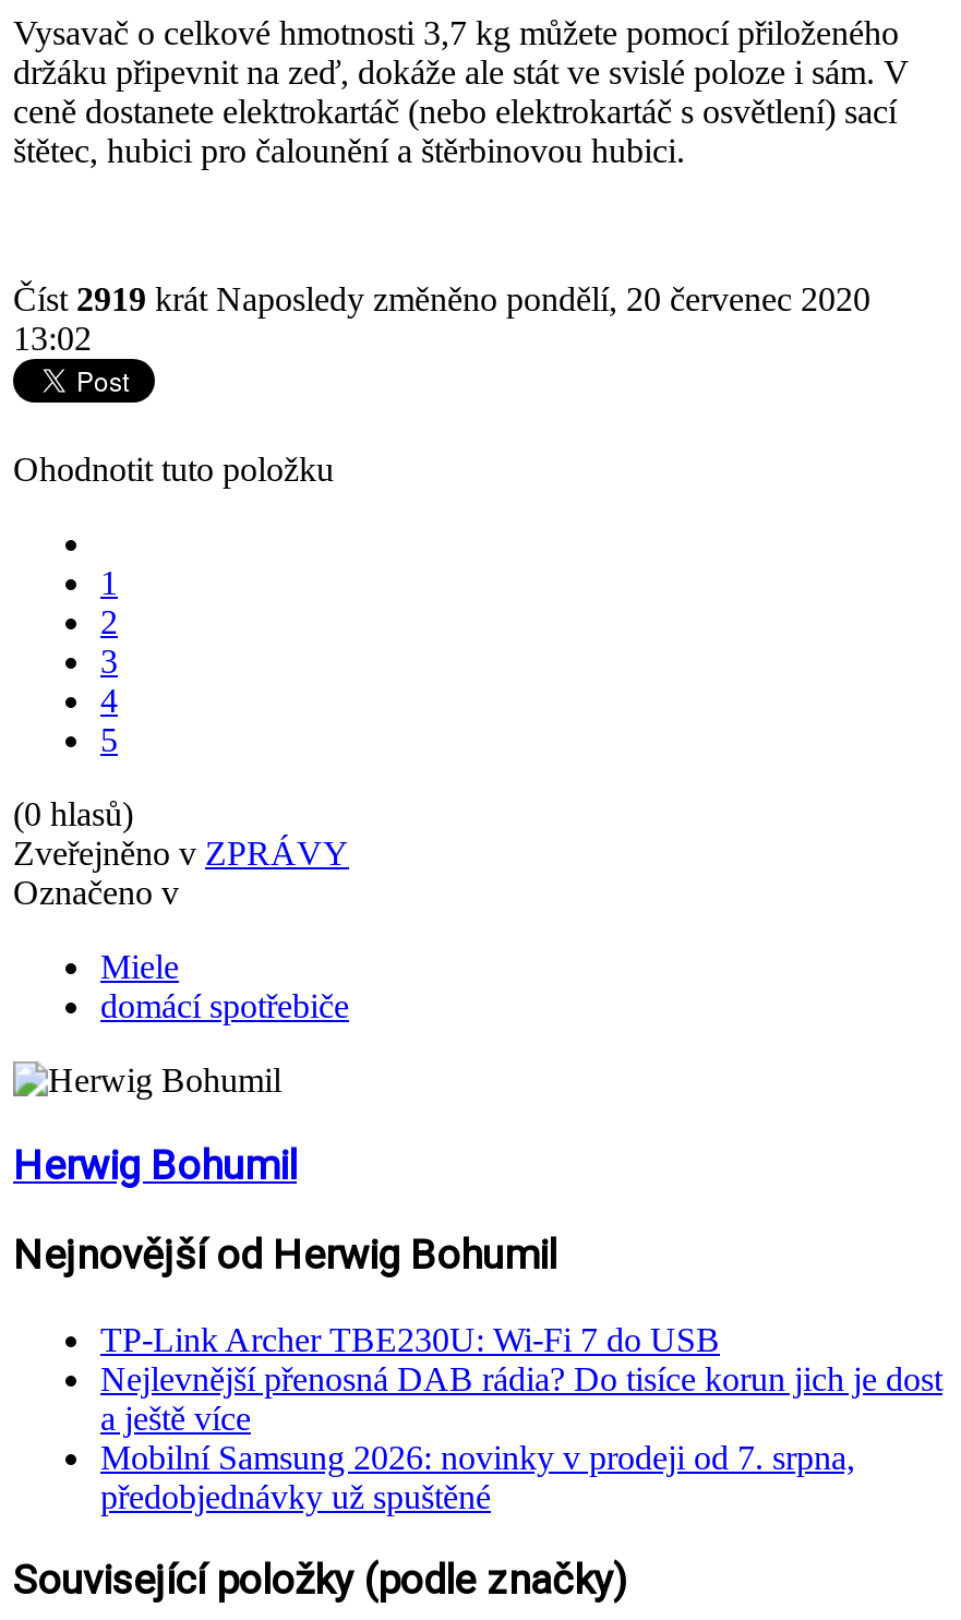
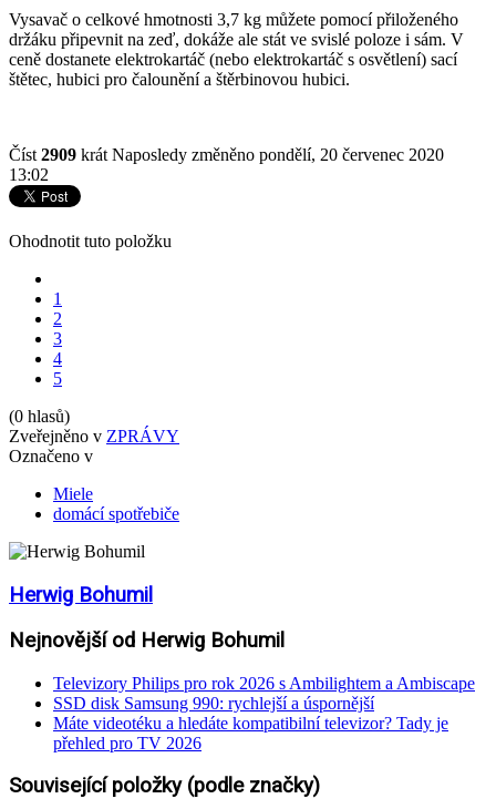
- Číst 2919 krát Naposledy změněno pondělí, 20 červenec 2020
+ Číst 2909 krát Naposledy změněno pondělí, 20 červenec 2020

- TP-Link Archer TBE230U: Wi-Fi 7 do USB
- Nejlevnější přenosná DAB rádia? Do tisíce korun jich je dost
- a ještě více
- Mobilní Samsung 2026: novinky v prodeji od 7. srpna,
- předobjednávky už spuštěné
+ Televizory Philips pro rok 2026 s Ambilightem a Ambiscape
+ SSD disk Samsung 990: rychlejší a úspornější
+ Máte videotéku a hledáte kompatibilní televizor? Tady je
+ přehled pro TV 2026
